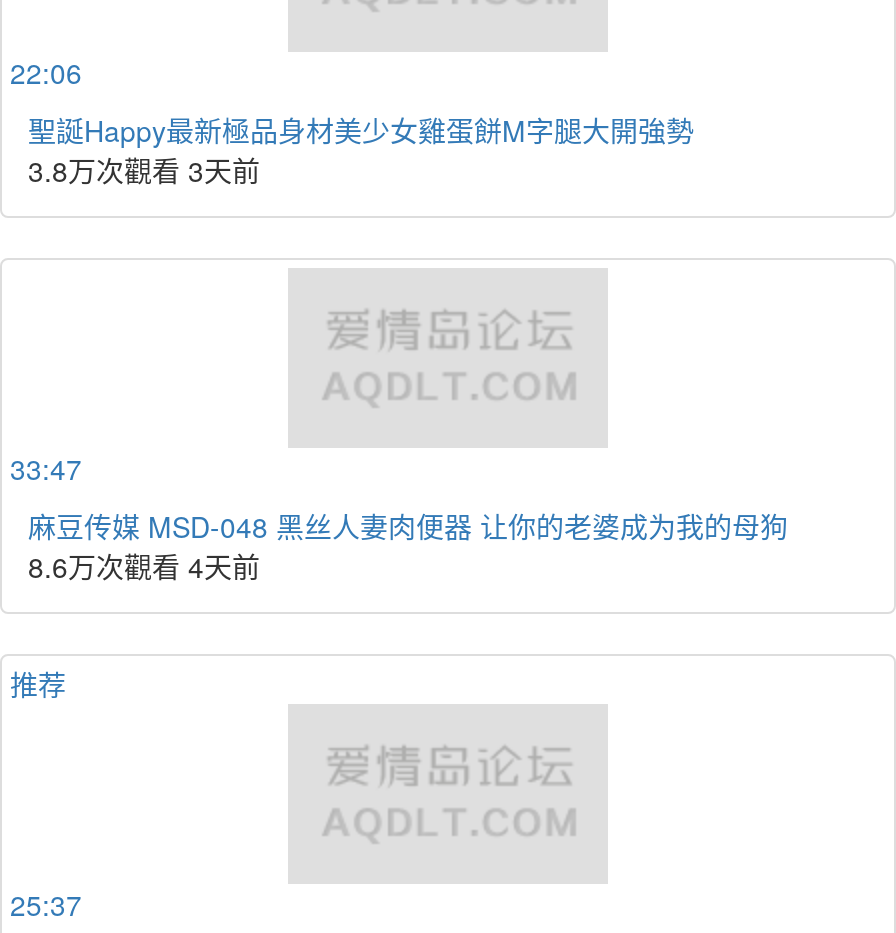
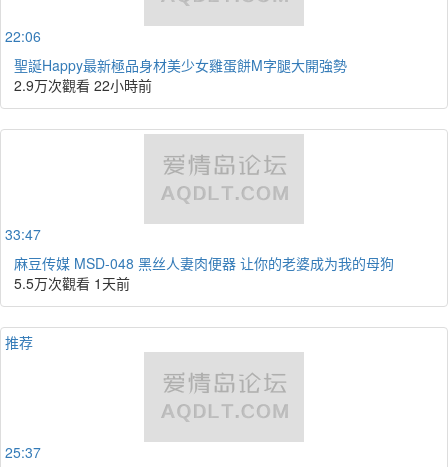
- 3.8万次觀看 3天前
+ 2.9万次觀看 22小時前

- 8.6万次觀看 4天前
+ 5.5万次觀看 1天前
